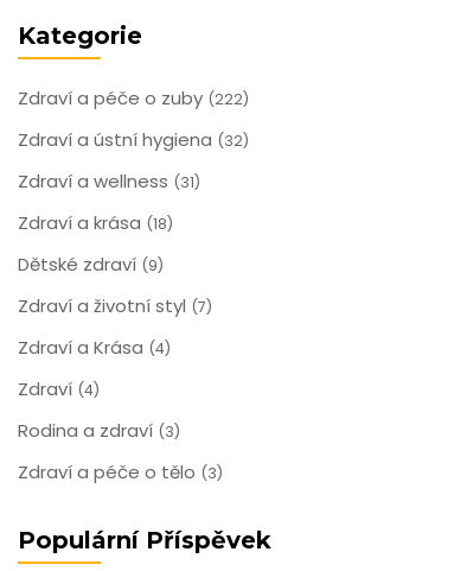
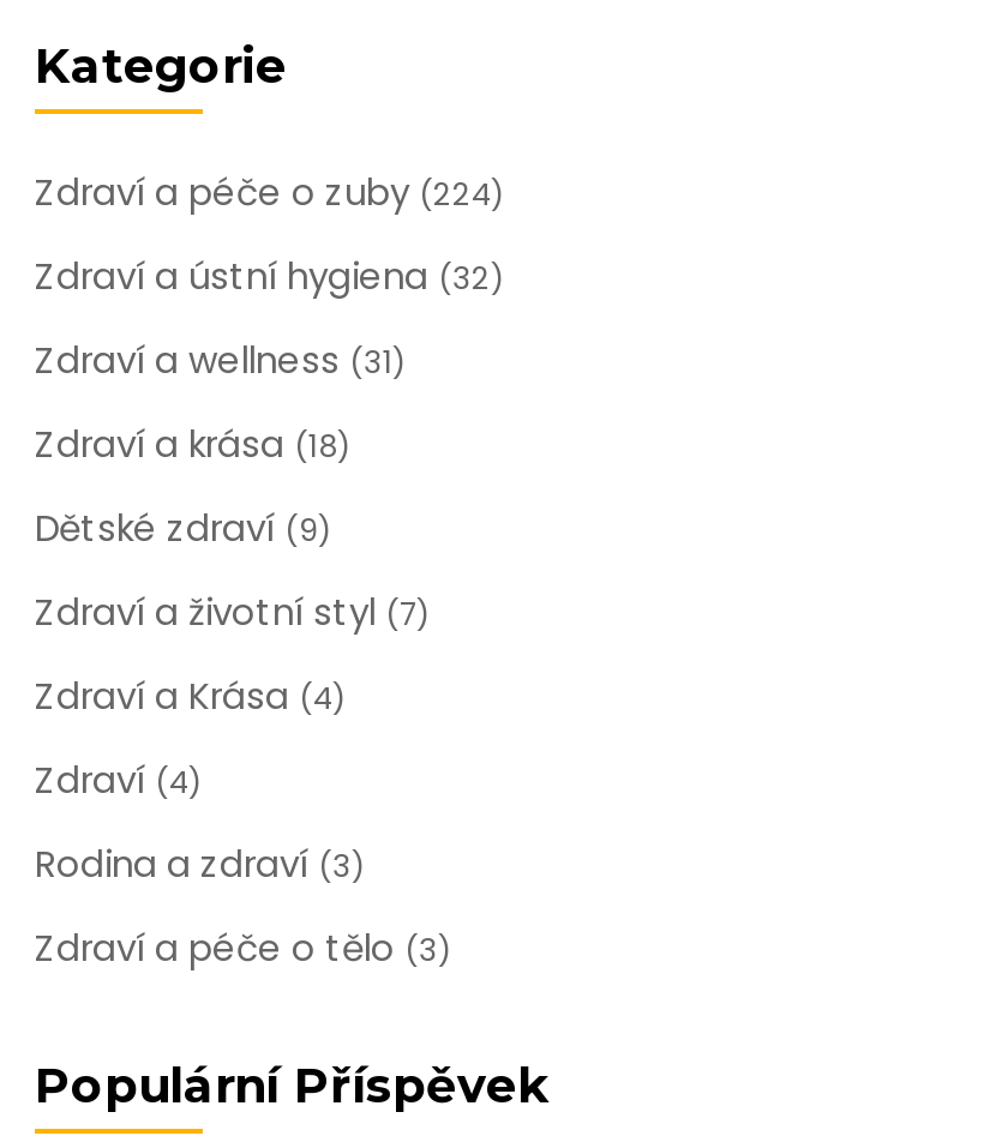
- Zdraví a péče o zuby (222)
+ Zdraví a péče o zuby (224)
